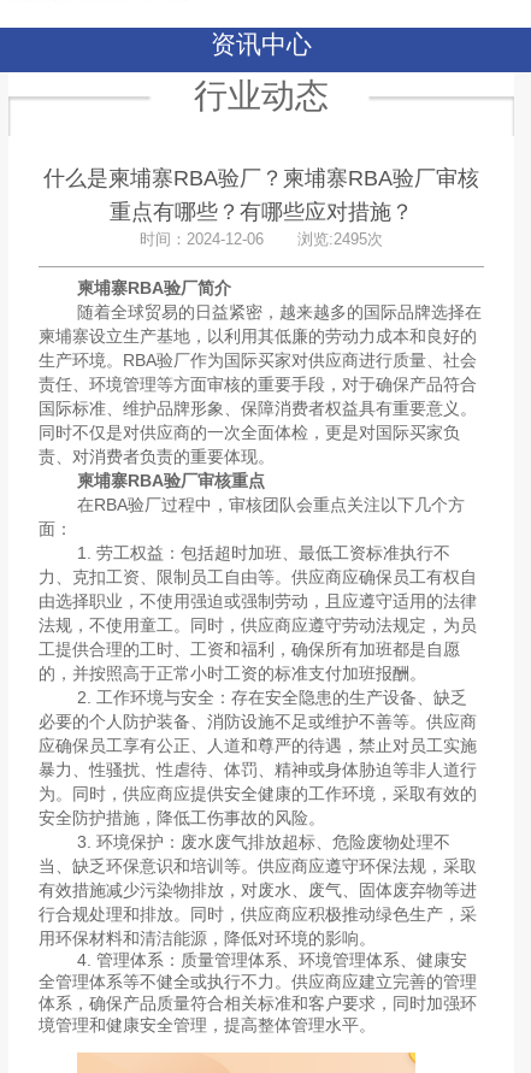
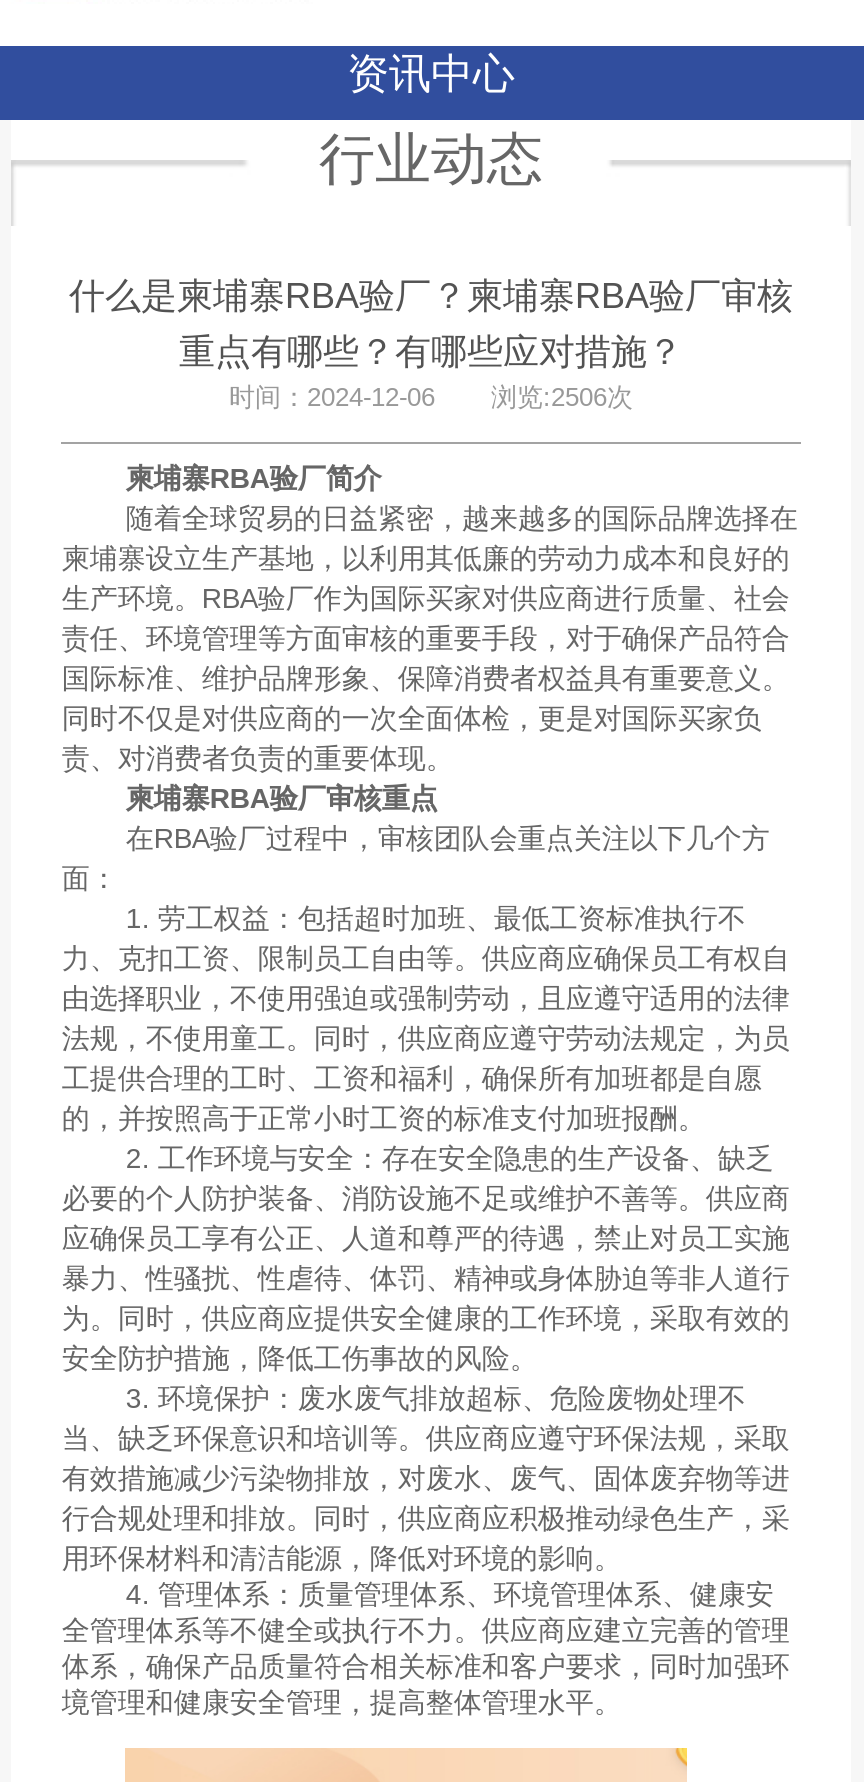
- 时间：2024-12-06 浏览:2495次
+ 时间：2024-12-06 浏览:2506次
